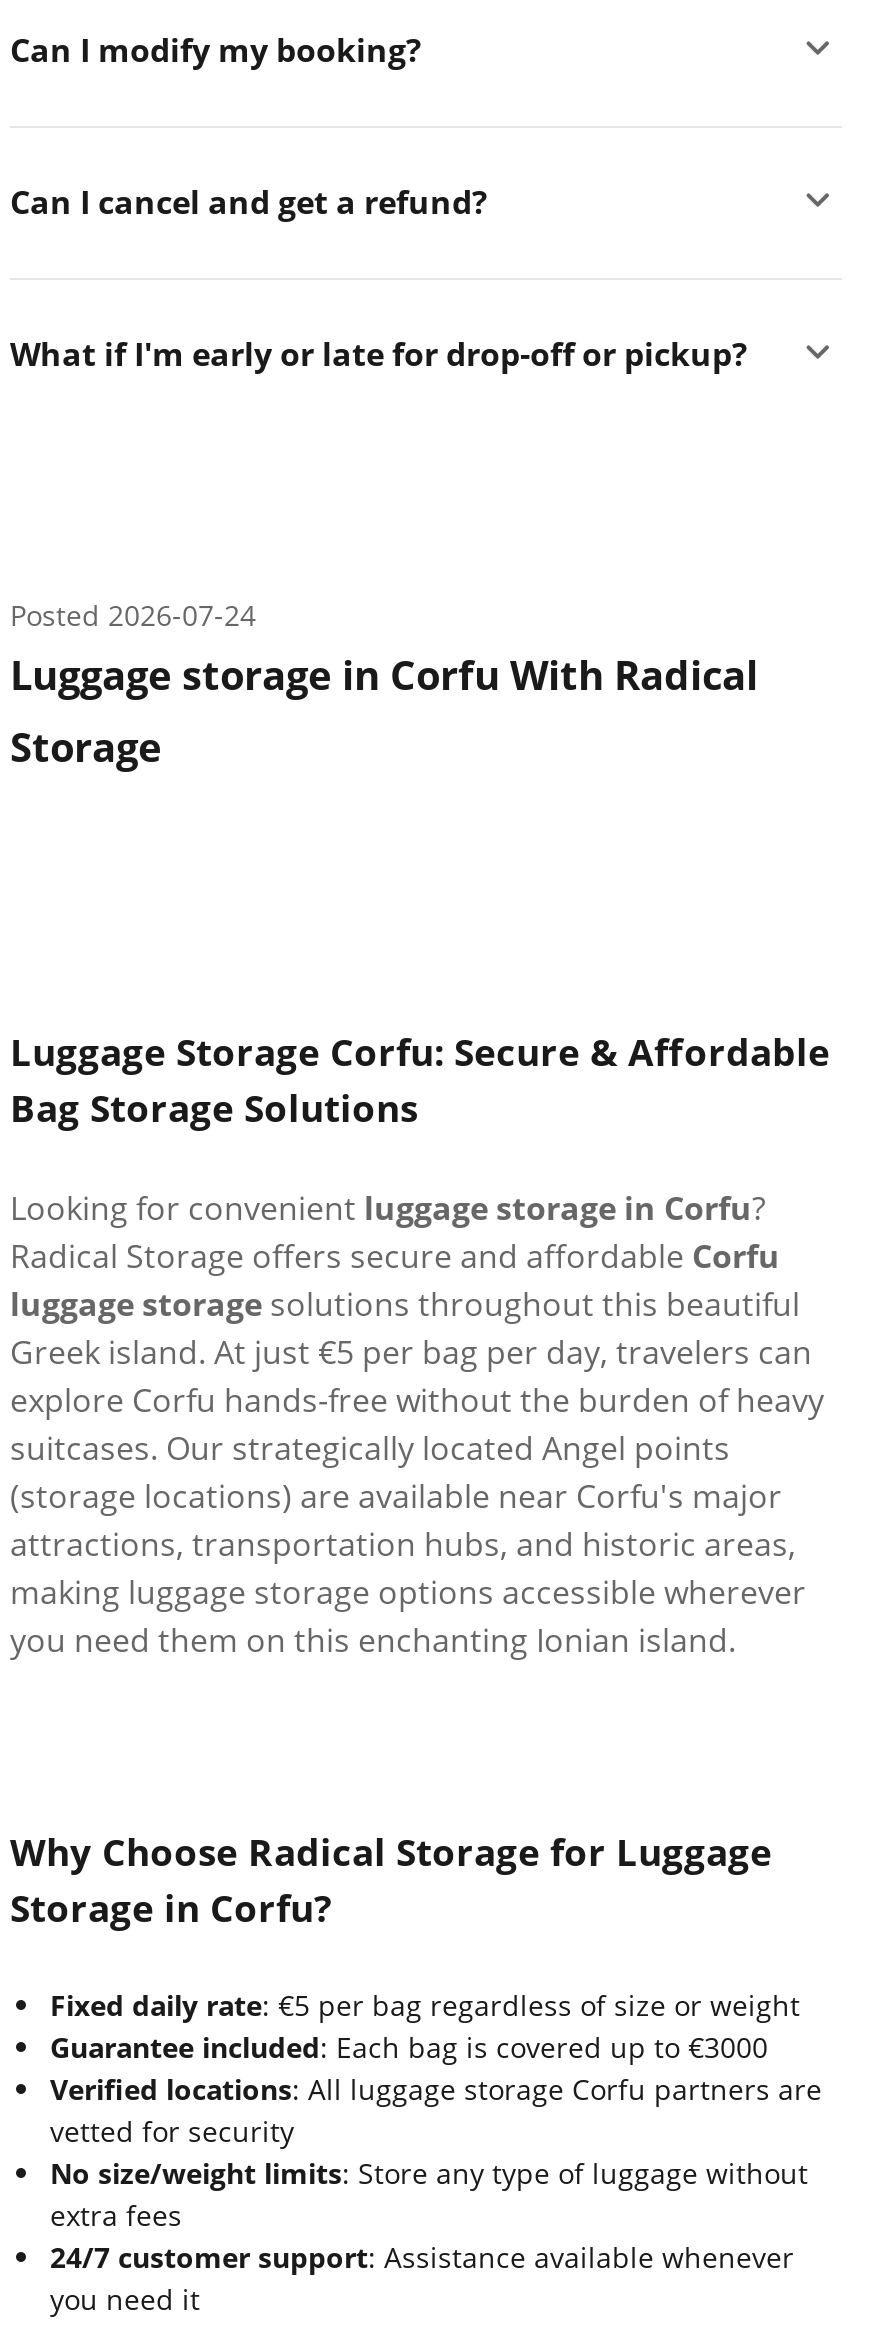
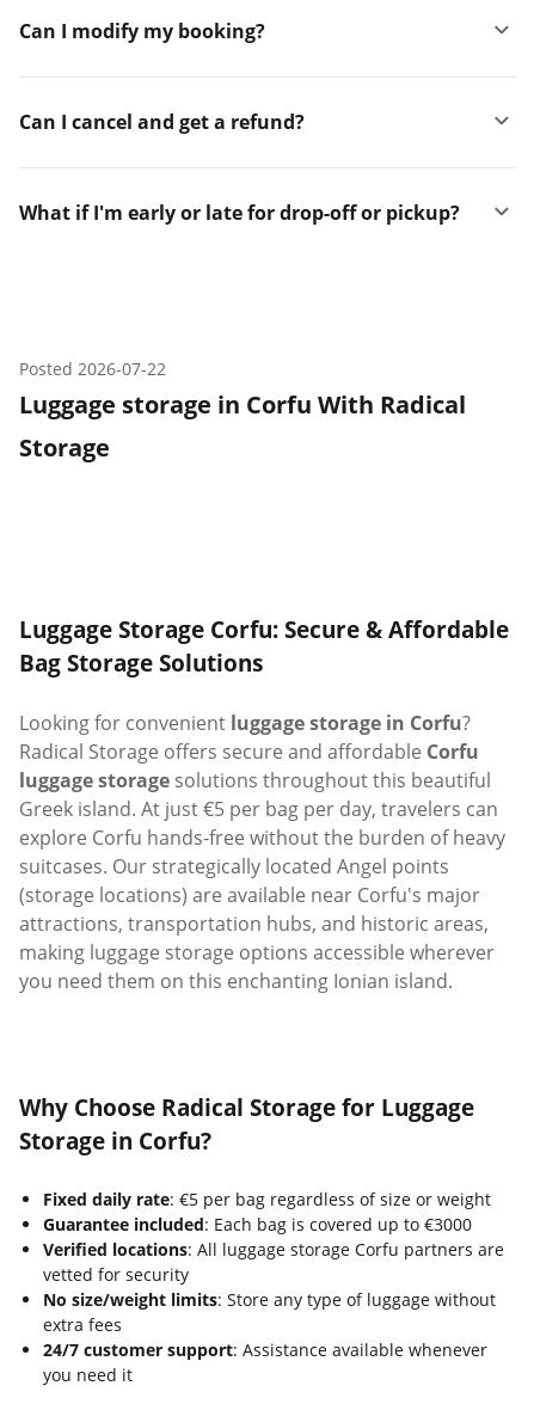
- Posted 2026-07-24
+ Posted 2026-07-22
